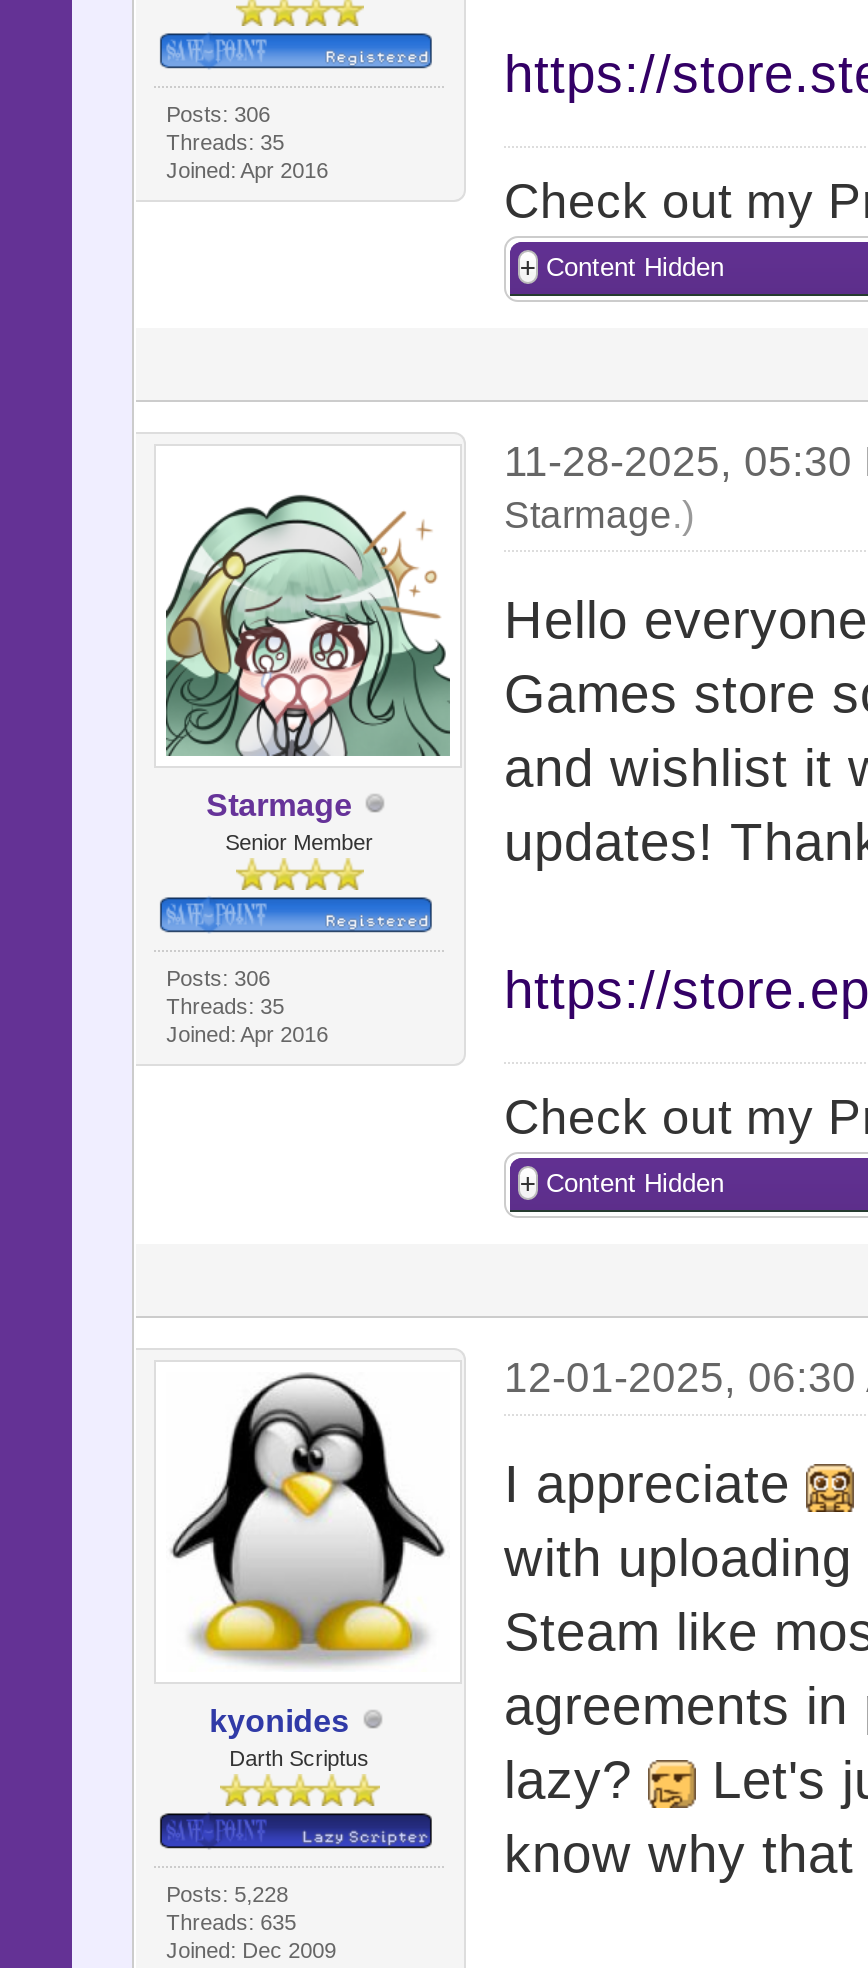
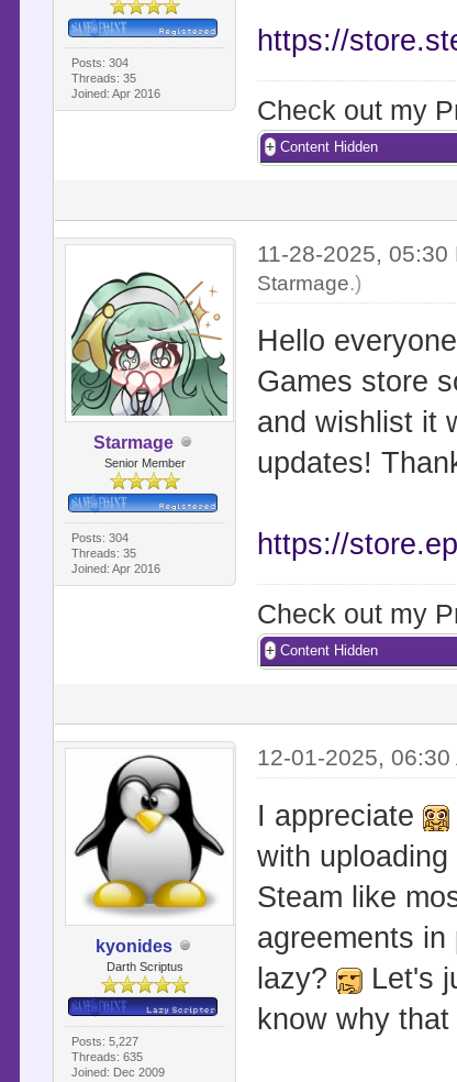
- Posts: 306
+ Posts: 304

- Posts: 306
+ Posts: 304

- Posts: 5,228
+ Posts: 5,227
